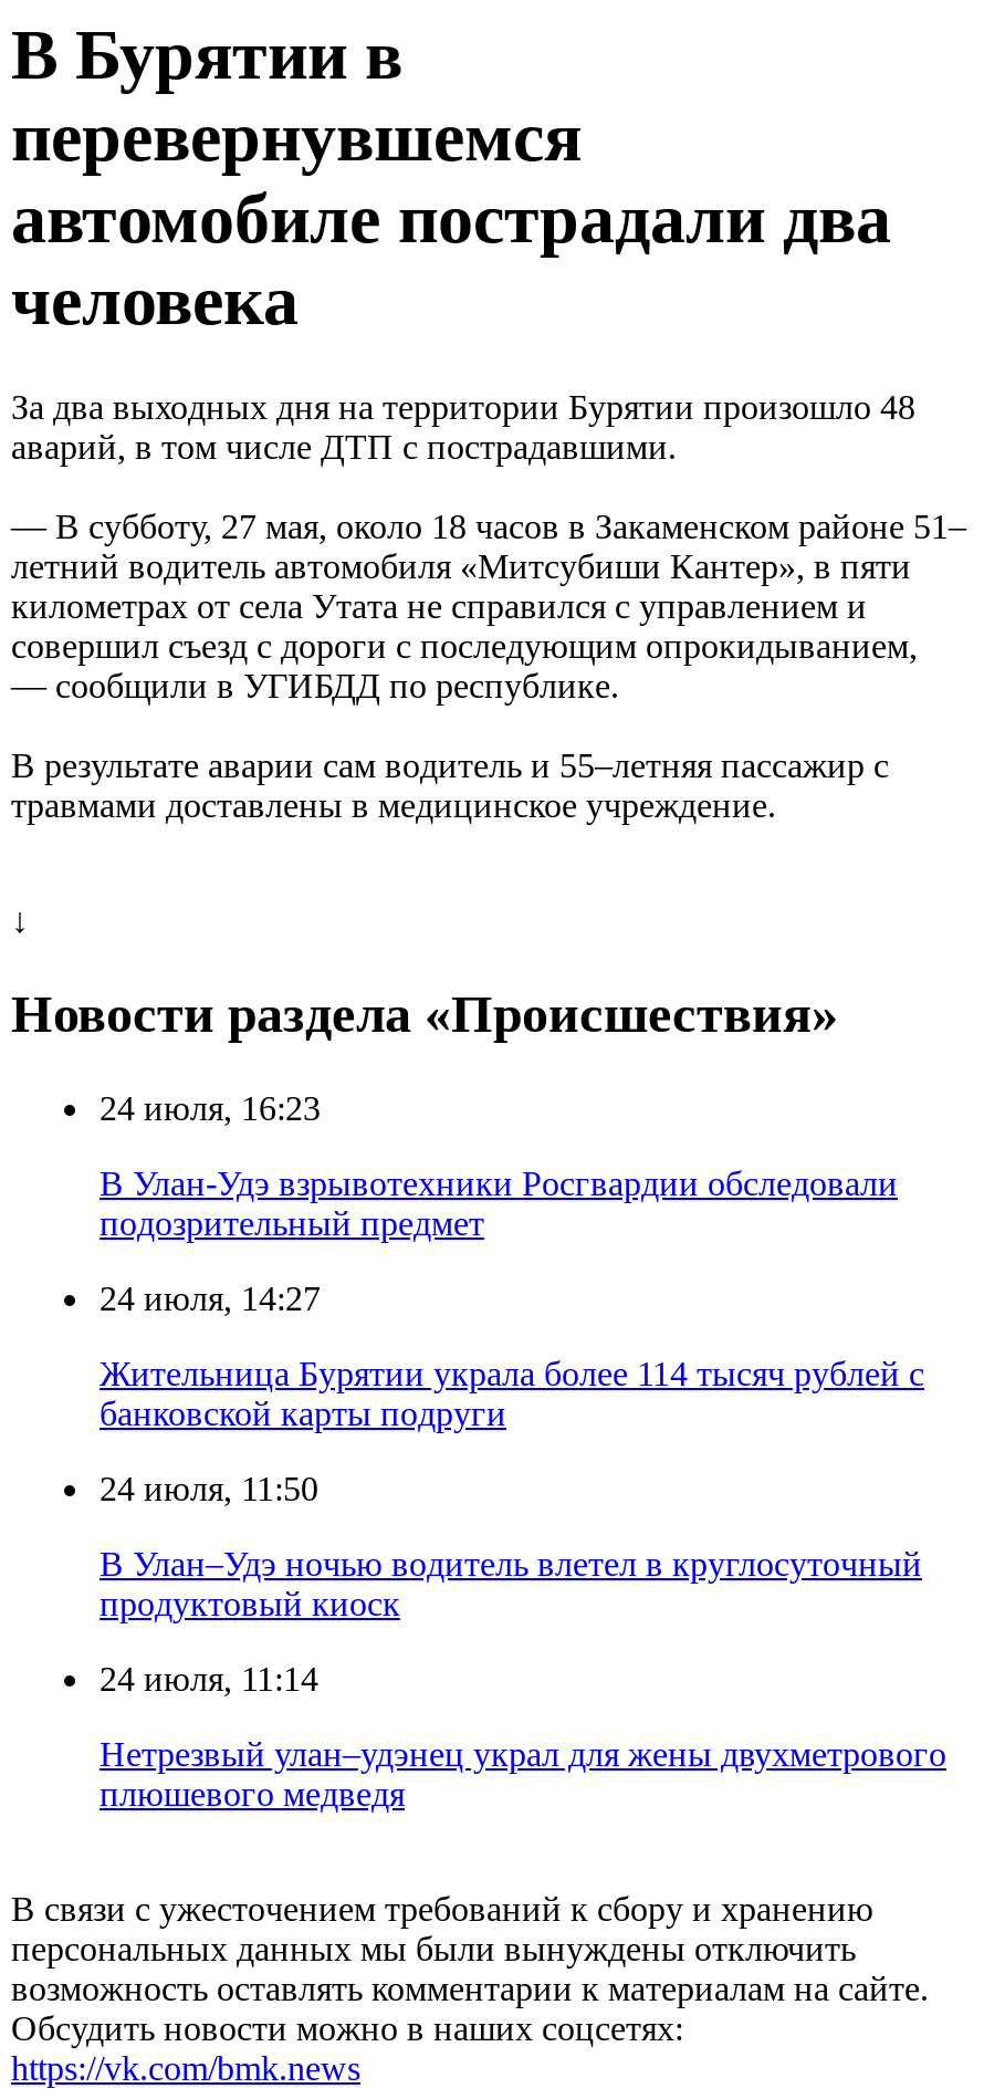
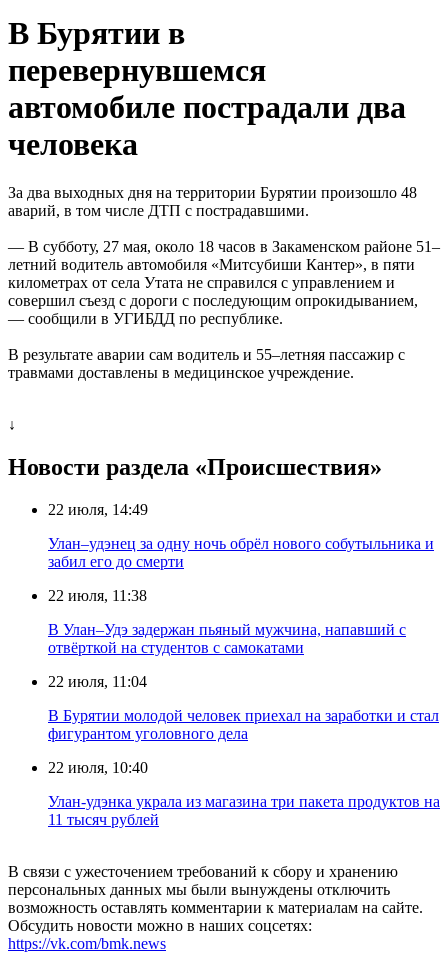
- 24 июля, 16:23
+ 22 июля, 14:49

- В Улан-Удэ взрывотехники Росгвардии обследовали
- подозрительный предмет
+ Улан–удэнец за одну ночь обрёл нового собутыльника и
+ забил его до смерти

- 24 июля, 14:27
+ 22 июля, 11:38

- Жительница Бурятии украла более 114 тысяч рублей с
- банковской карты подруги
+ В Улан–Удэ задержан пьяный мужчина, напавший с
+ отвёрткой на студентов с самокатами

- 24 июля, 11:50
+ 22 июля, 11:04

- В Улан–Удэ ночью водитель влетел в круглосуточный
- продуктовый киоск
+ В Бурятии молодой человек приехал на заработки и стал
+ фигурантом уголовного дела

- 24 июля, 11:14
+ 22 июля, 10:40

- Нетрезвый улан–удэнец украл для жены двухметрового
- плюшевого медведя
+ Улан-удэнка украла из магазина три пакета продуктов на
+ 11 тысяч рублей
